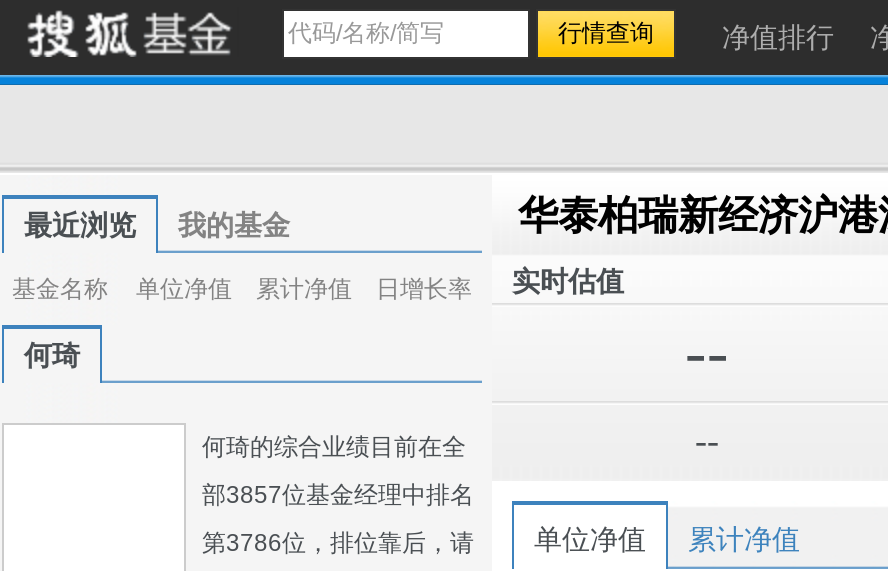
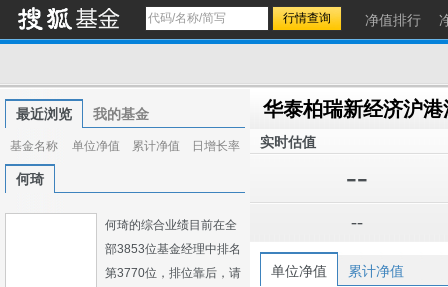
- 部3857位基金经理中排名
+ 部3853位基金经理中排名

- 第3786位，排位靠后，请
+ 第3770位，排位靠后，请
